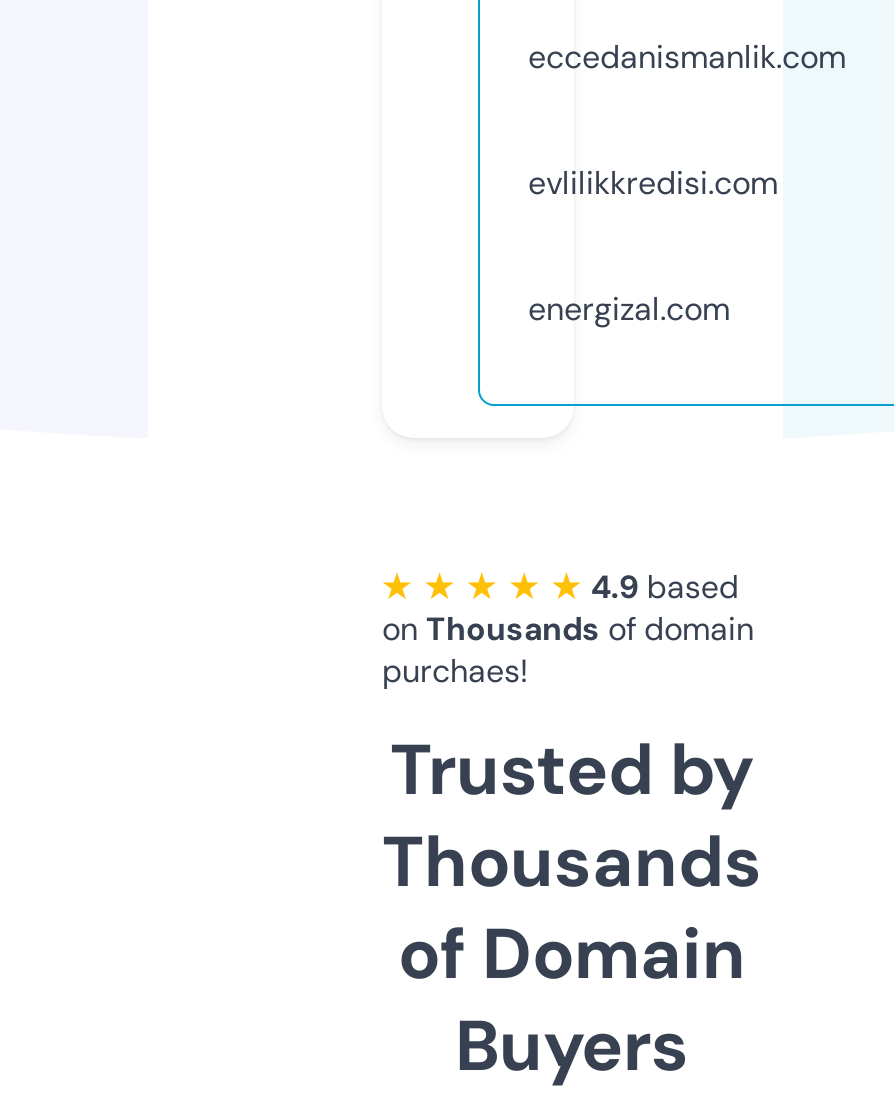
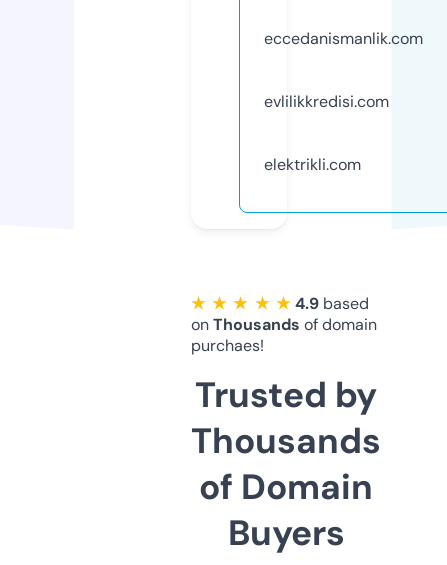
- energizal.com
+ elektrikli.com
